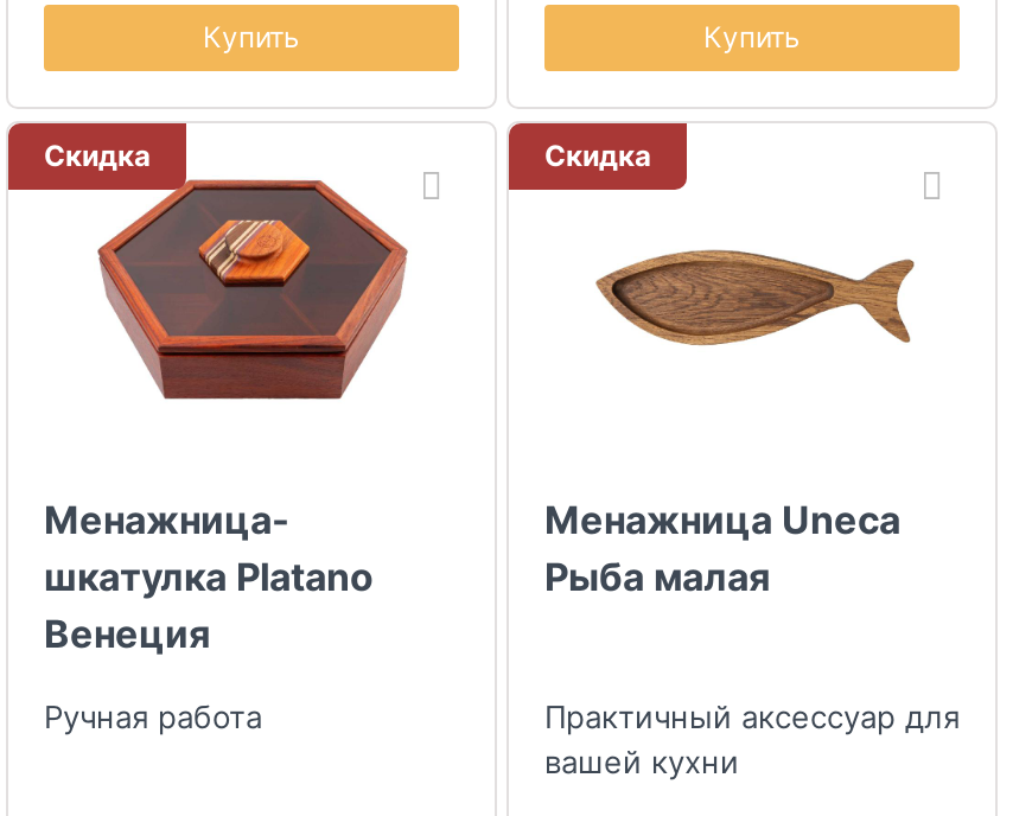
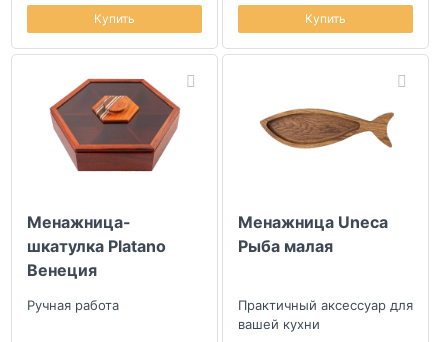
- Скидка

- Скидка
